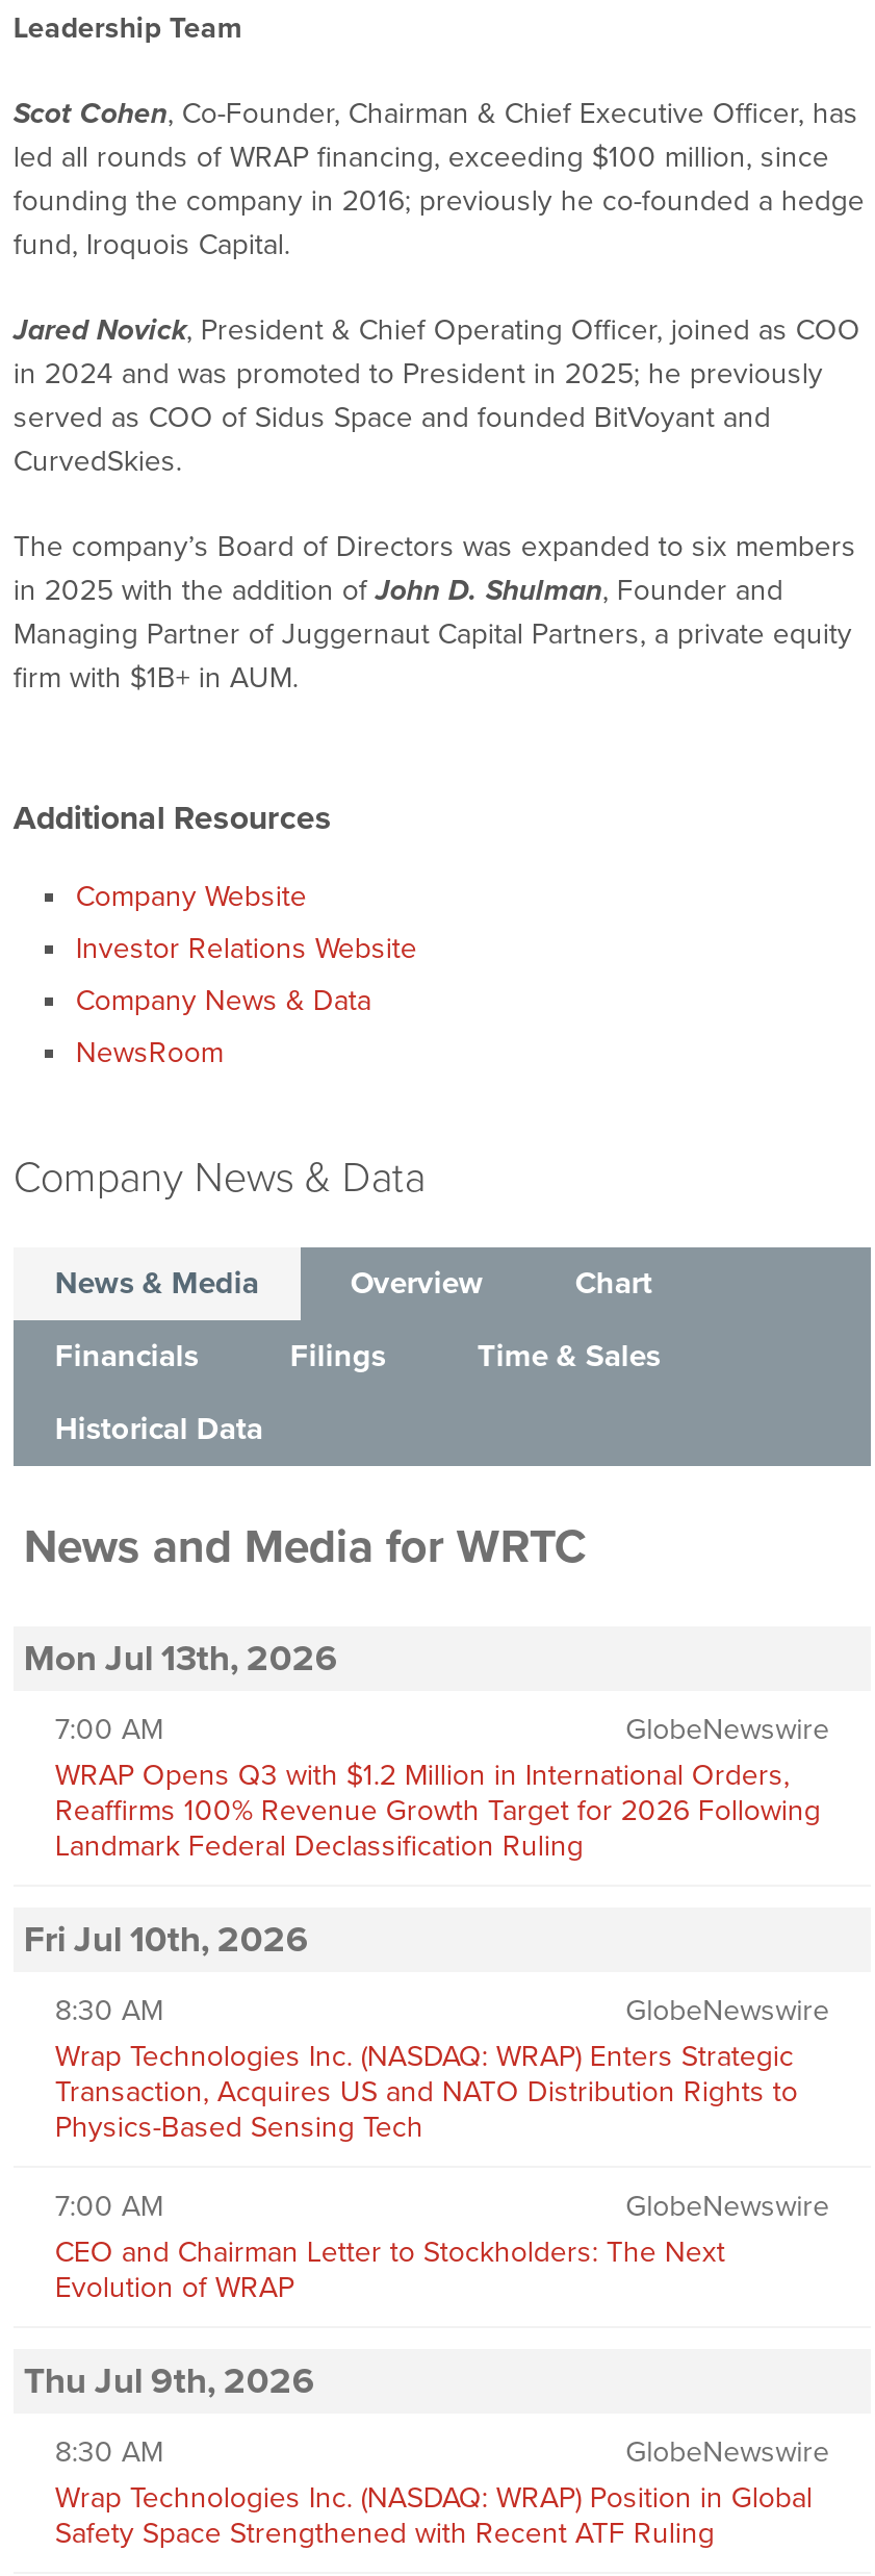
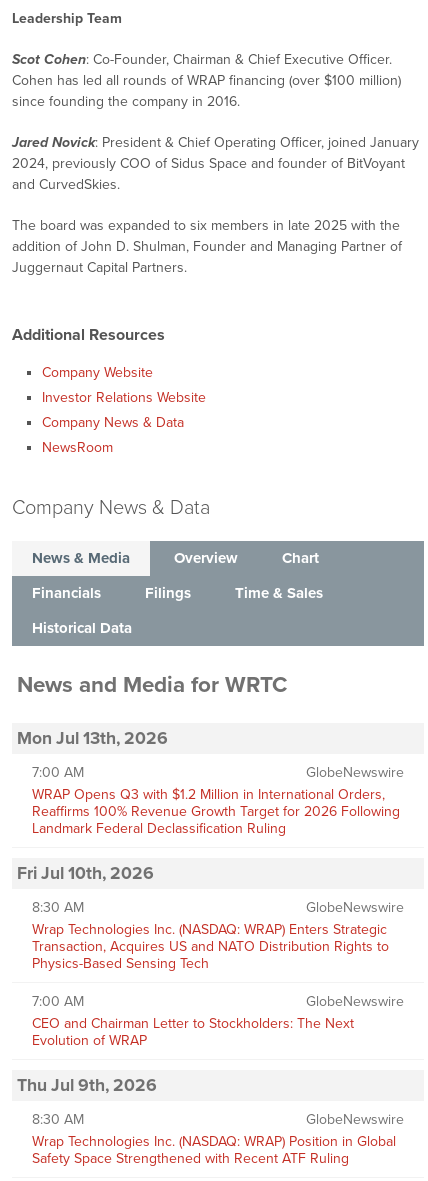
- Scot Cohen, Co-Founder, Chairman & Chief Executive Officer, has
- led all rounds of WRAP financing, exceeding $100 million, since
- founding the company in 2016; previously he co-founded a hedge
- fund, Iroquois Capital.
+ Scot Cohen: Co-Founder, Chairman & Chief Executive Officer.
+ Cohen has led all rounds of WRAP financing (over $100 million)
+ since founding the company in 2016.

- Jared Novick, President & Chief Operating Officer, joined as COO
- in 2024 and was promoted to President in 2025; he previously
- served as COO of Sidus Space and founded BitVoyant and
- CurvedSkies.
+ Jared Novick: President & Chief Operating Officer, joined January
+ 2024, previously COO of Sidus Space and founder of BitVoyant
+ and CurvedSkies.

- The company’s Board of Directors was expanded to six members
- in 2025 with the addition of John D. Shulman, Founder and
- Managing Partner of Juggernaut Capital Partners, a private equity
- firm with $1B+ in AUM.
+ The board was expanded to six members in late 2025 with the
+ addition of John D. Shulman, Founder and Managing Partner of
+ Juggernaut Capital Partners.
